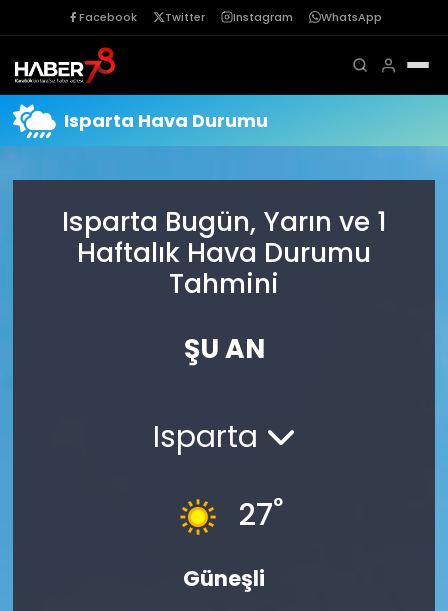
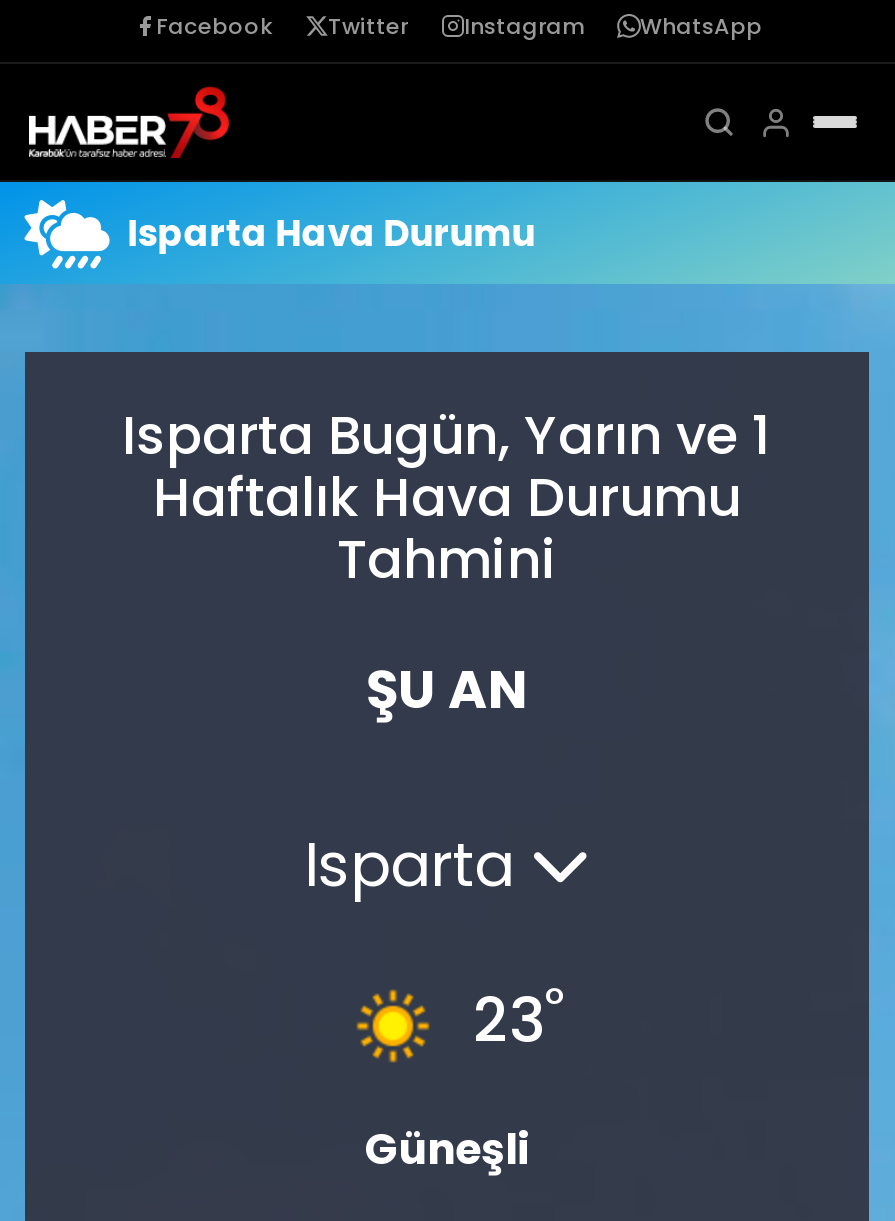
- 27°
+ 23°
